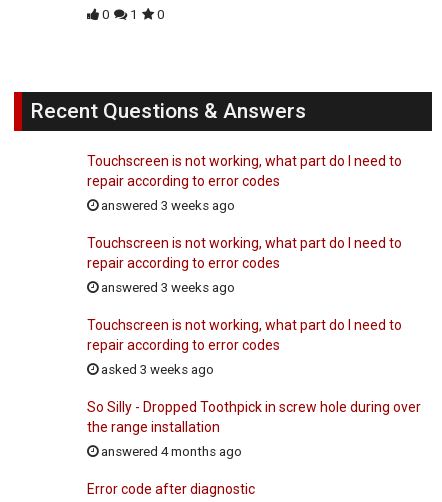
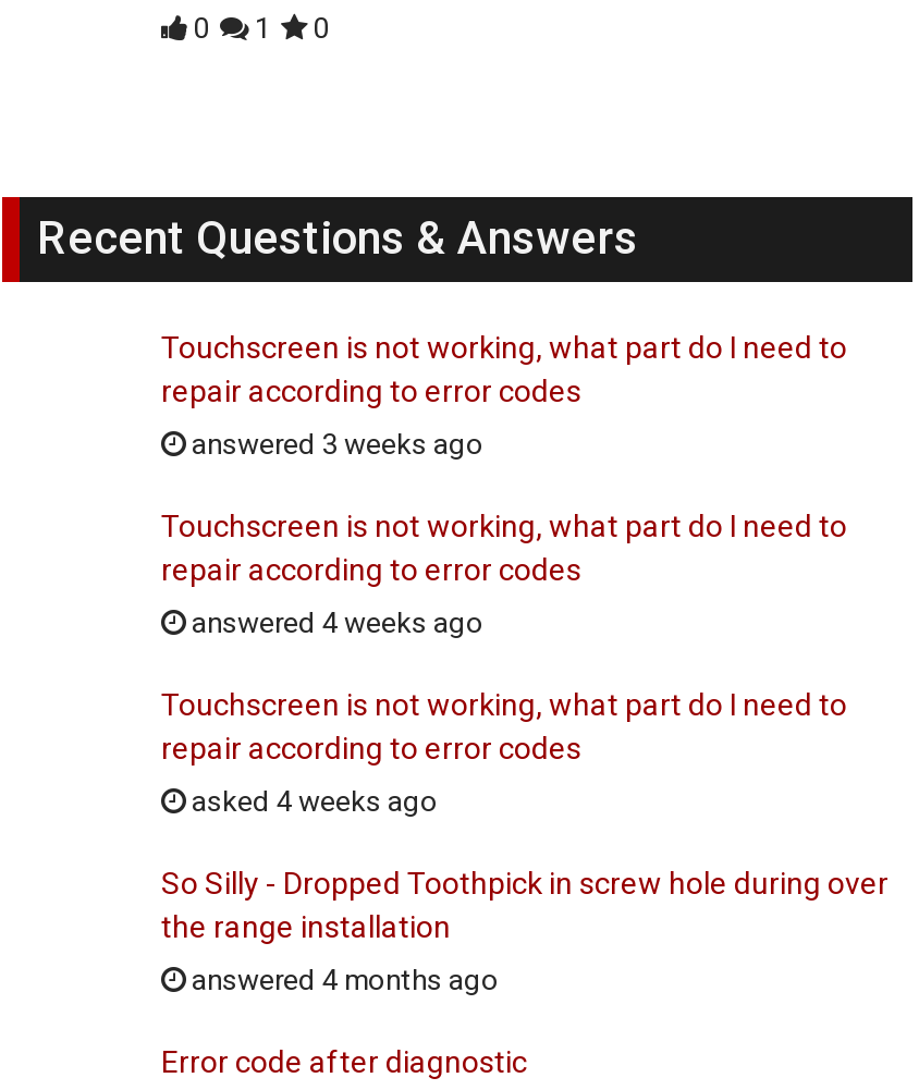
- answered 3 weeks ago
+ answered 4 weeks ago

- asked 3 weeks ago
+ asked 4 weeks ago
